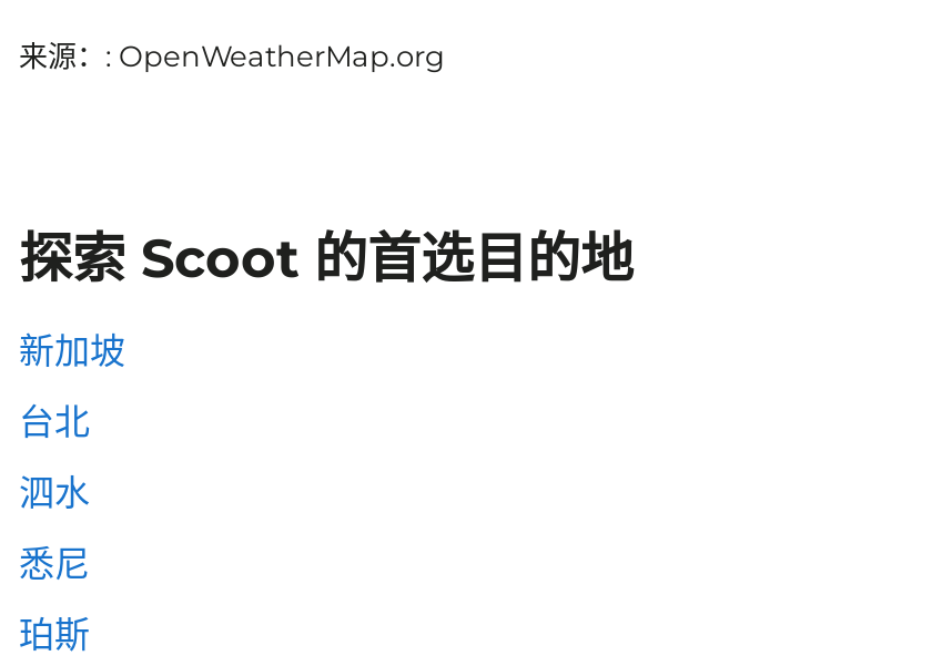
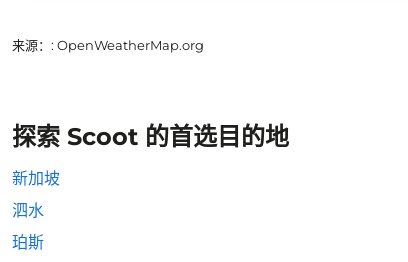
- 台北

- 悉尼
